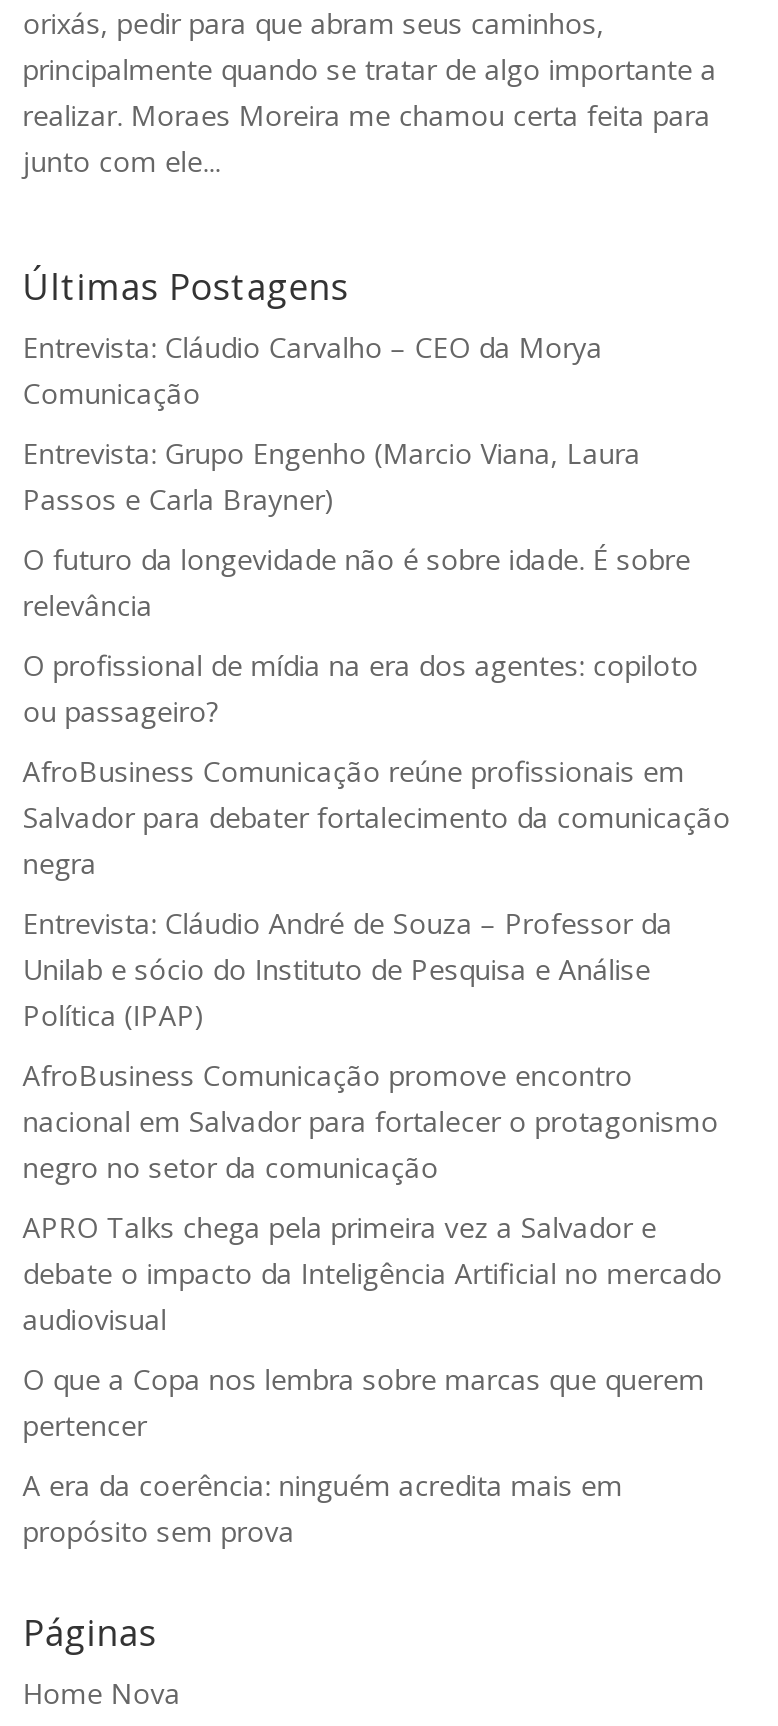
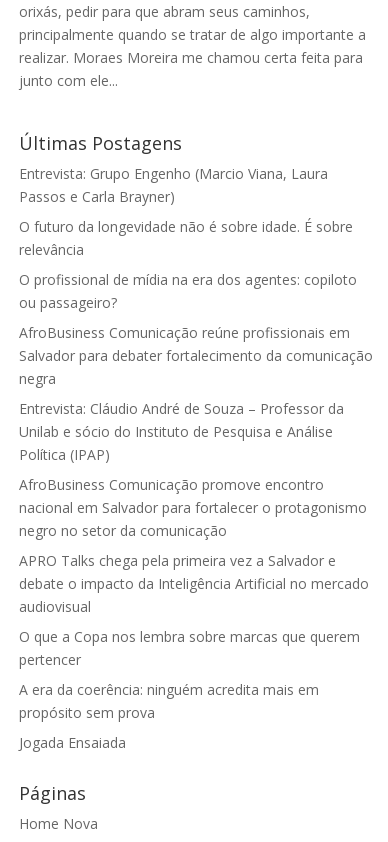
- Entrevista: Cláudio Carvalho – CEO da Morya
- Comunicação

moved up: Entrevista: Grupo Engenho (Marcio Viana, Laura | Passos e Carla Brayner) | O futuro da longevidade não é sobre idade. É sobre | ... | A era da coerência: ninguém acredita mais em | propósito sem prova

+ Jogada Ensaiada
